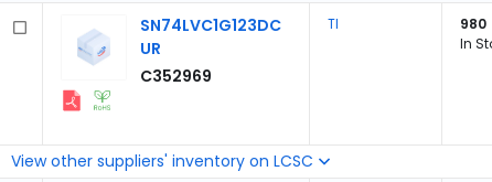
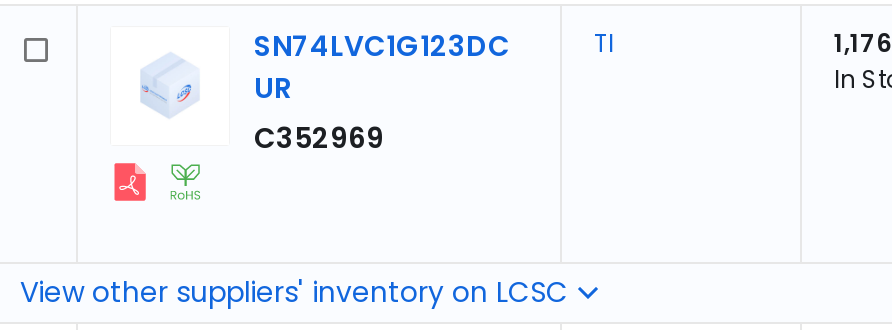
- 980
+ 1,176
